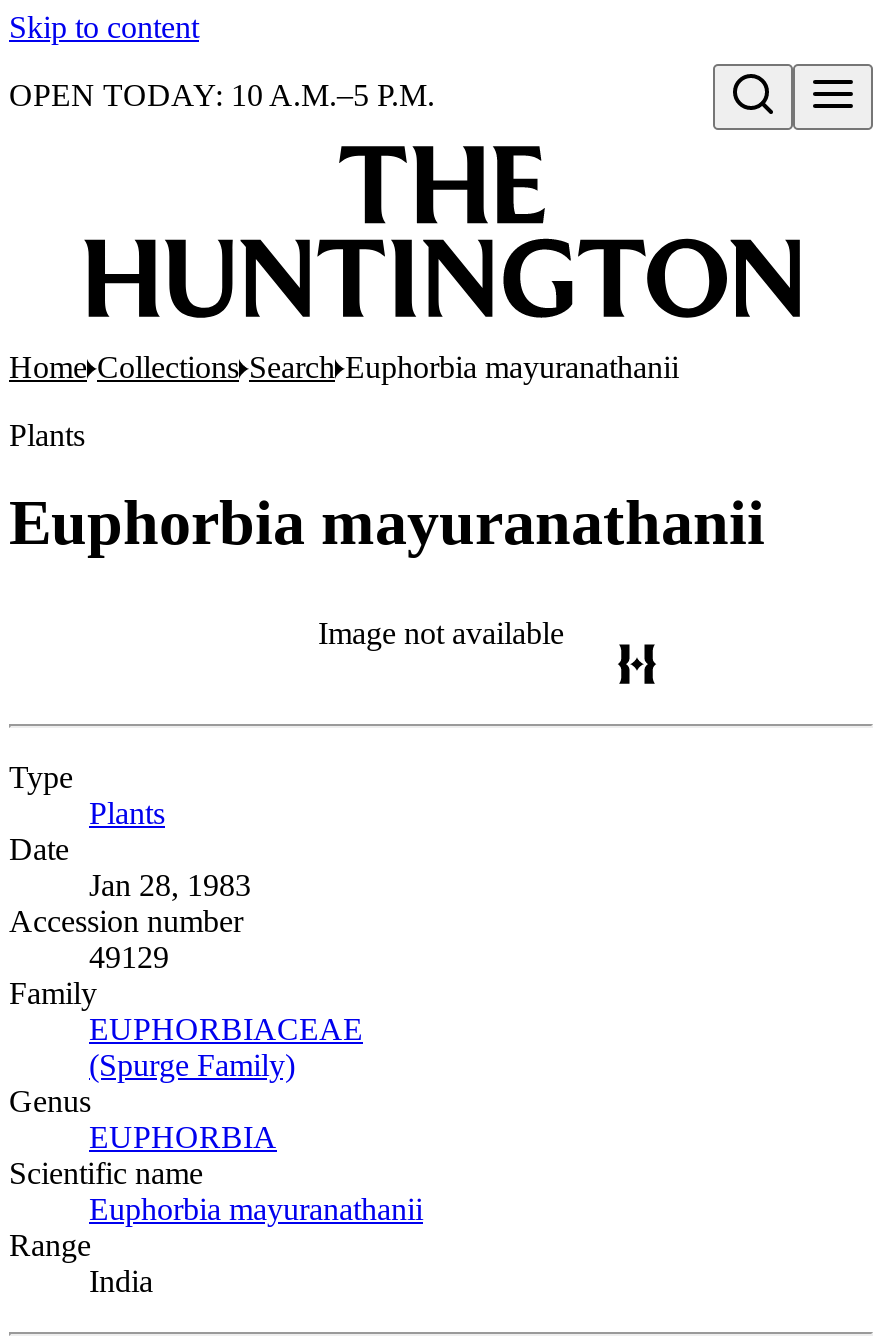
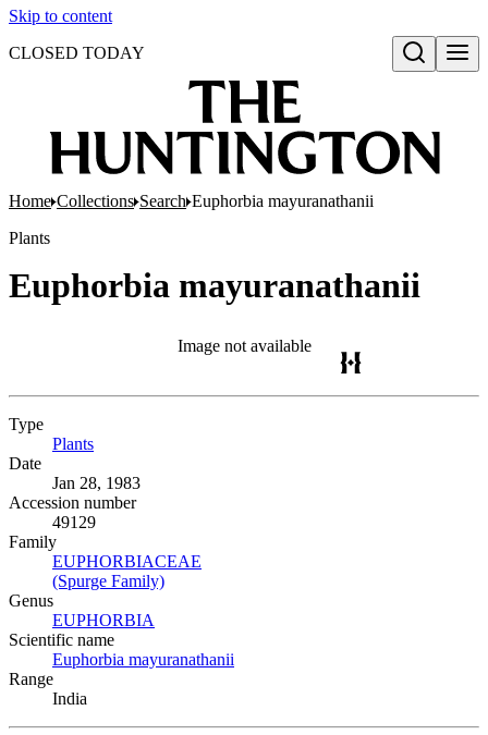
- OPEN TODAY: 10 A.M.–5 P.M.
+ CLOSED TODAY
